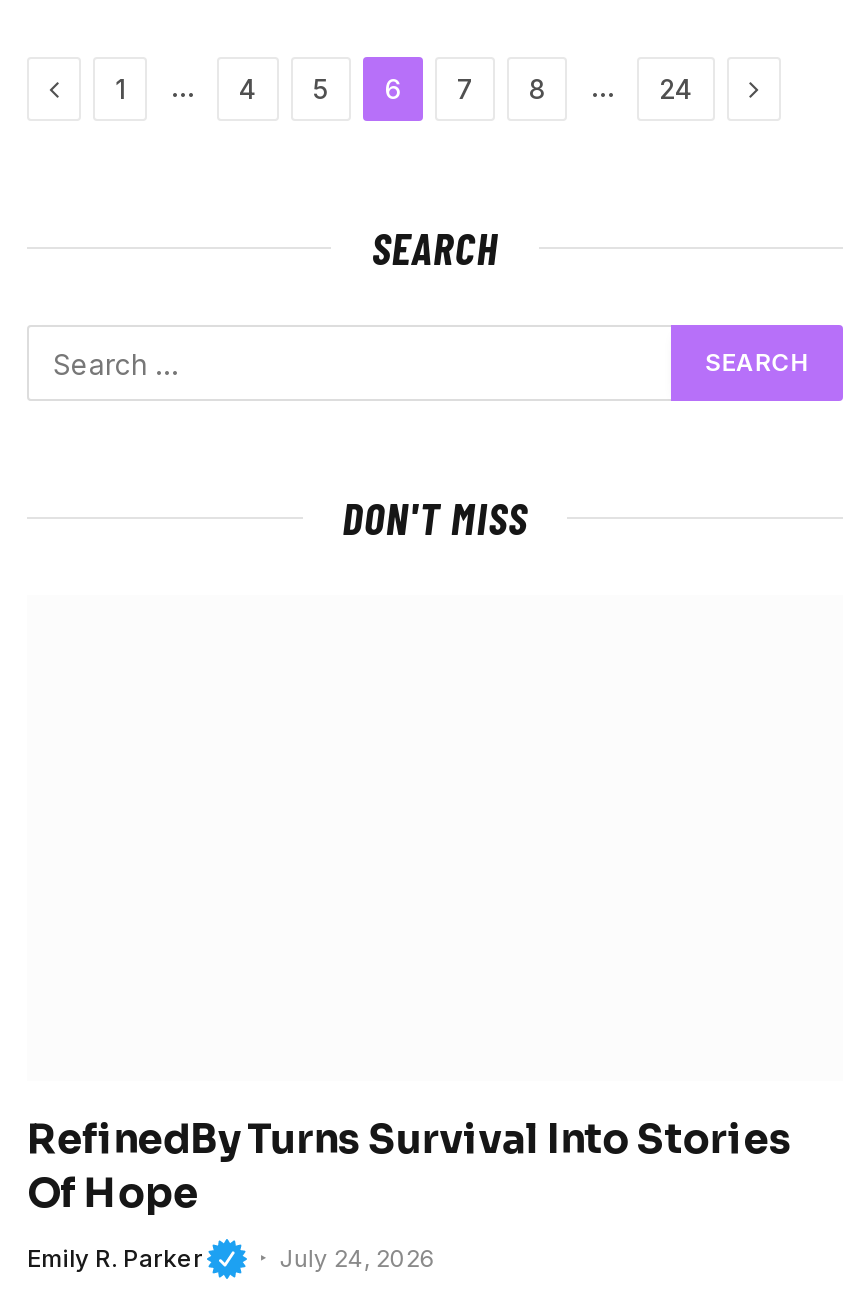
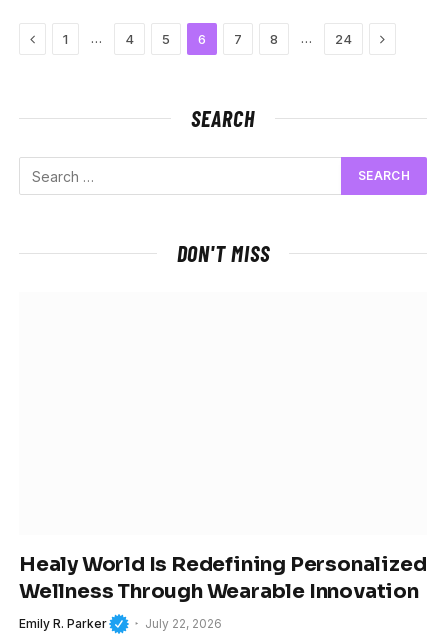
- RefinedBy Turns Survival Into Stories
- Of Hope
+ Healy World Is Redefining Personalized
+ Wellness Through Wearable Innovation

- July 24, 2026
+ July 22, 2026
